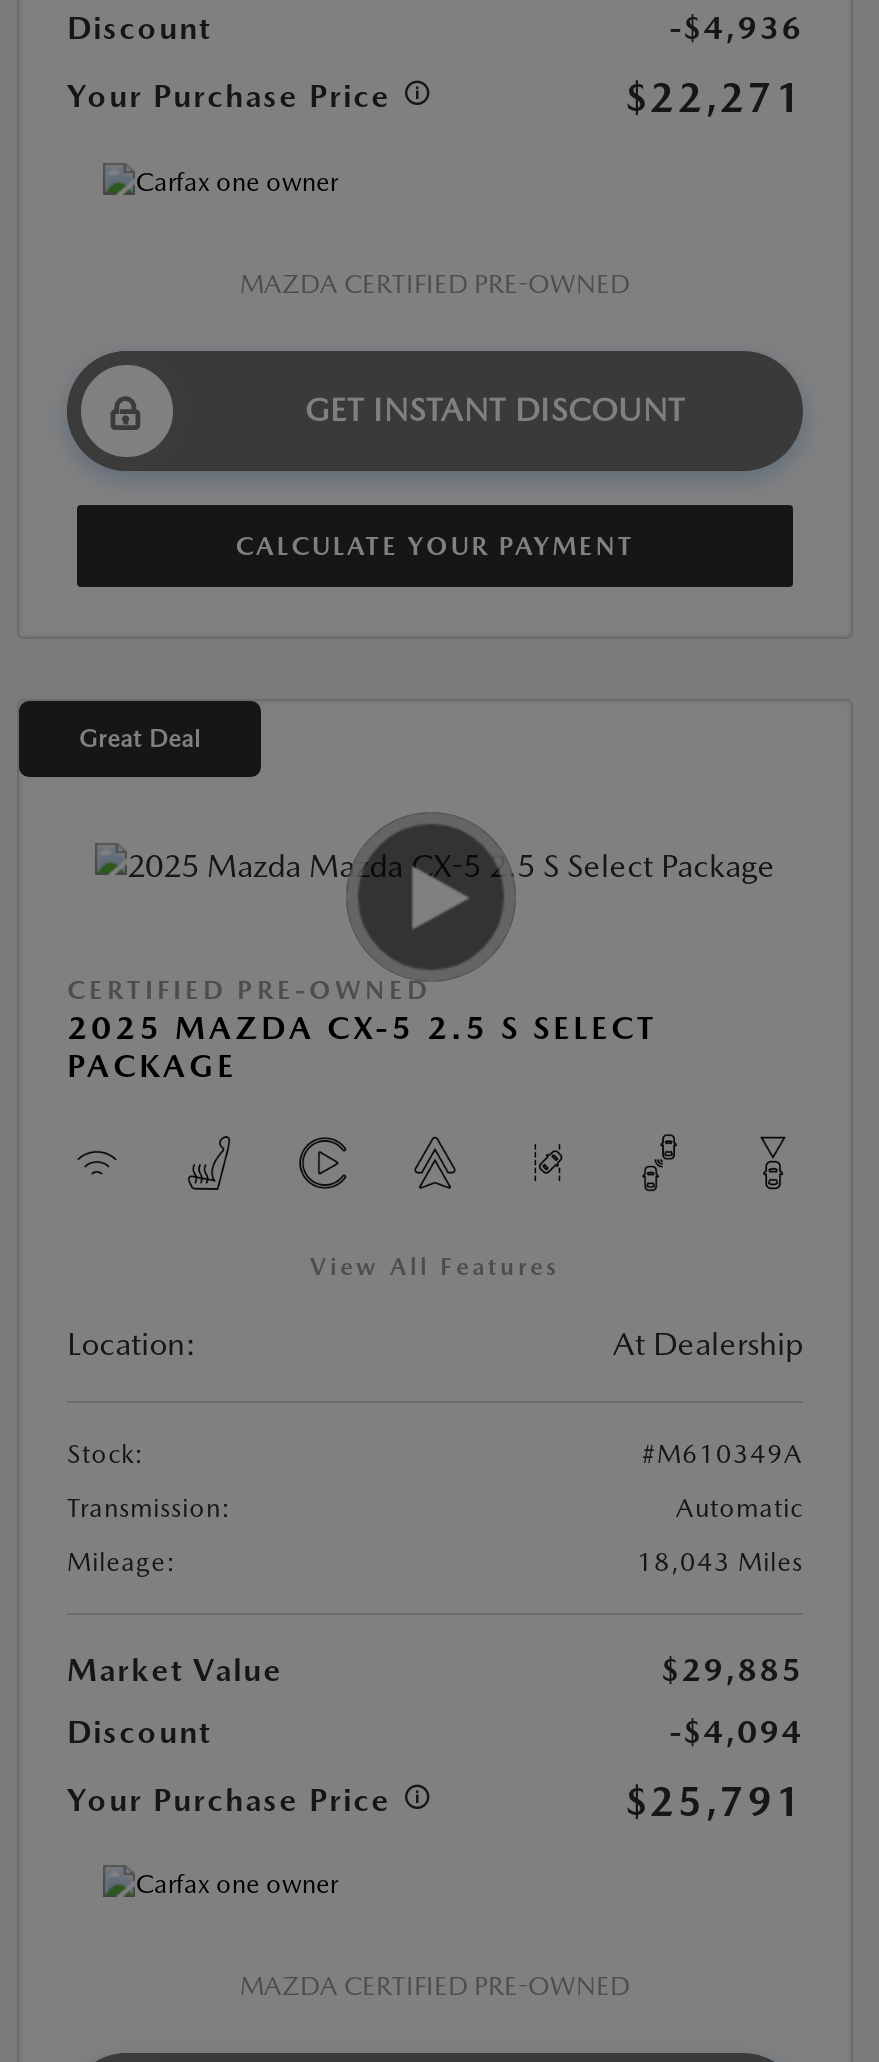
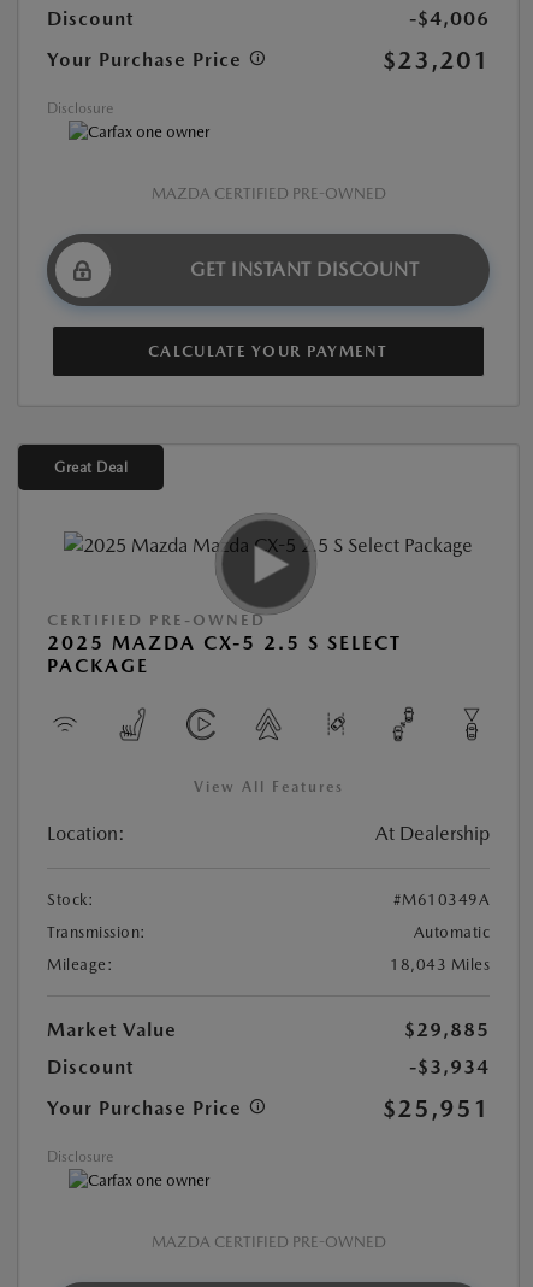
- -$4,936
+ -$4,006

- $22,271
+ $23,201
+ Disclosure

- -$4,094
+ -$3,934

- $25,791
+ $25,951
+ Disclosure
